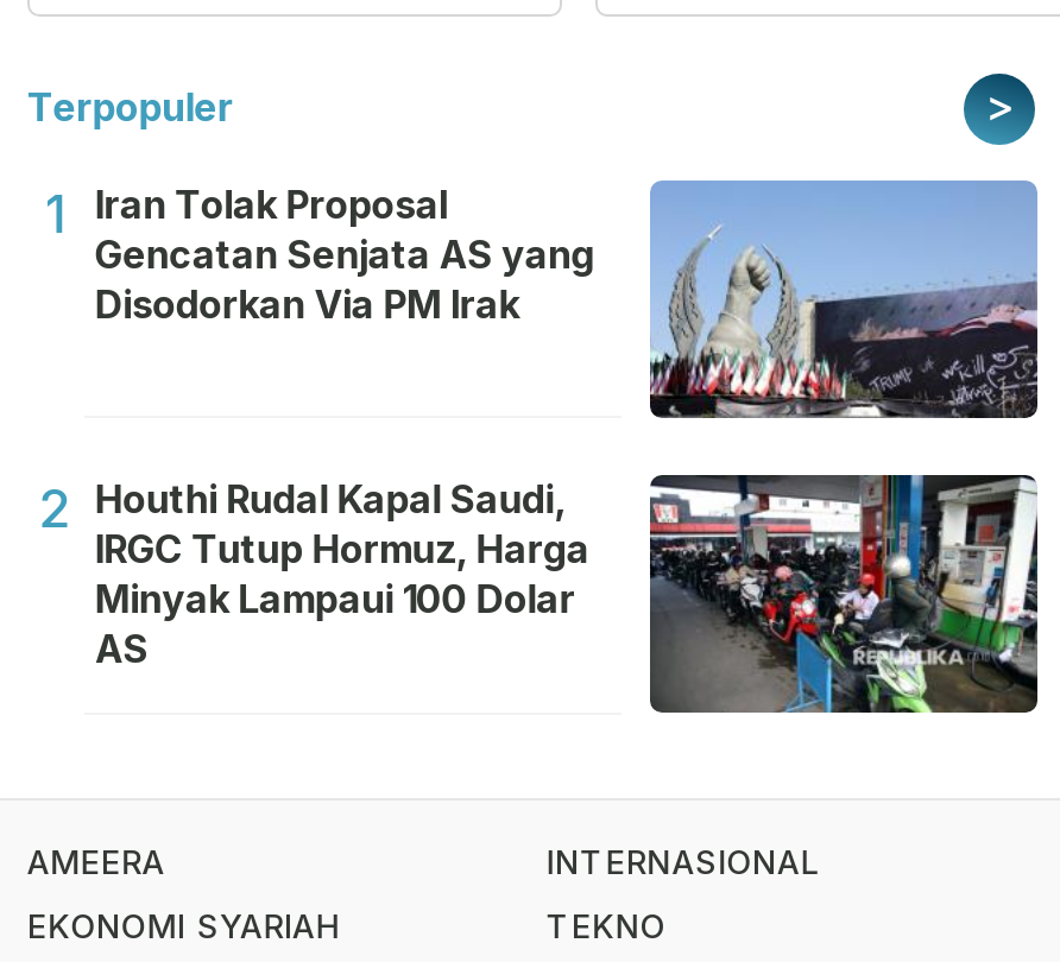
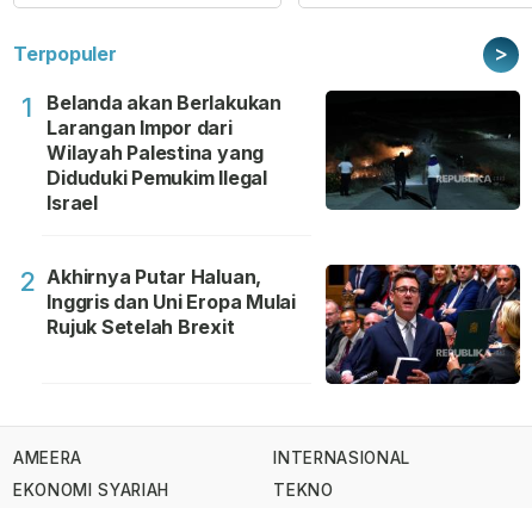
- [image]
- Iran Tolak Proposal
- Gencatan Senjata AS yang
- Disodorkan Via PM Irak
+ [image]
+ Belanda akan Berlakukan
+ Larangan Impor dari
+ Wilayah Palestina yang
+ Diduduki Pemukim Ilegal
+ Israel

- [image]
- 2 Houthi Rudal Kapal Saudi,
- IRGC Tutup Hormuz, Harga
- Minyak Lampaui 100 Dolar
- AS
+ [image]
+ 2 Akhirnya Putar Haluan,
+ Inggris dan Uni Eropa Mulai
+ Rujuk Setelah Brexit
